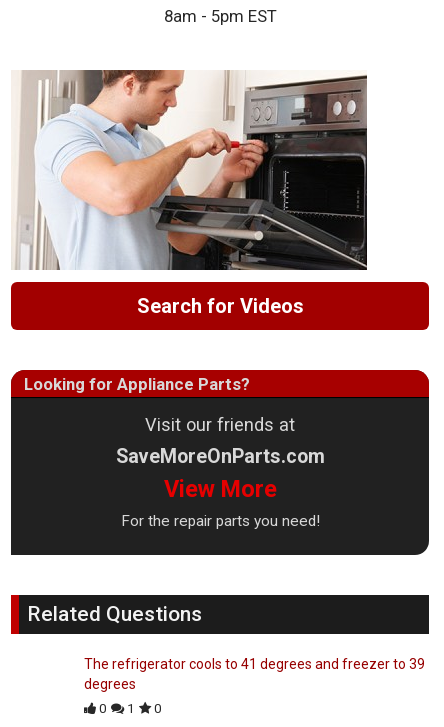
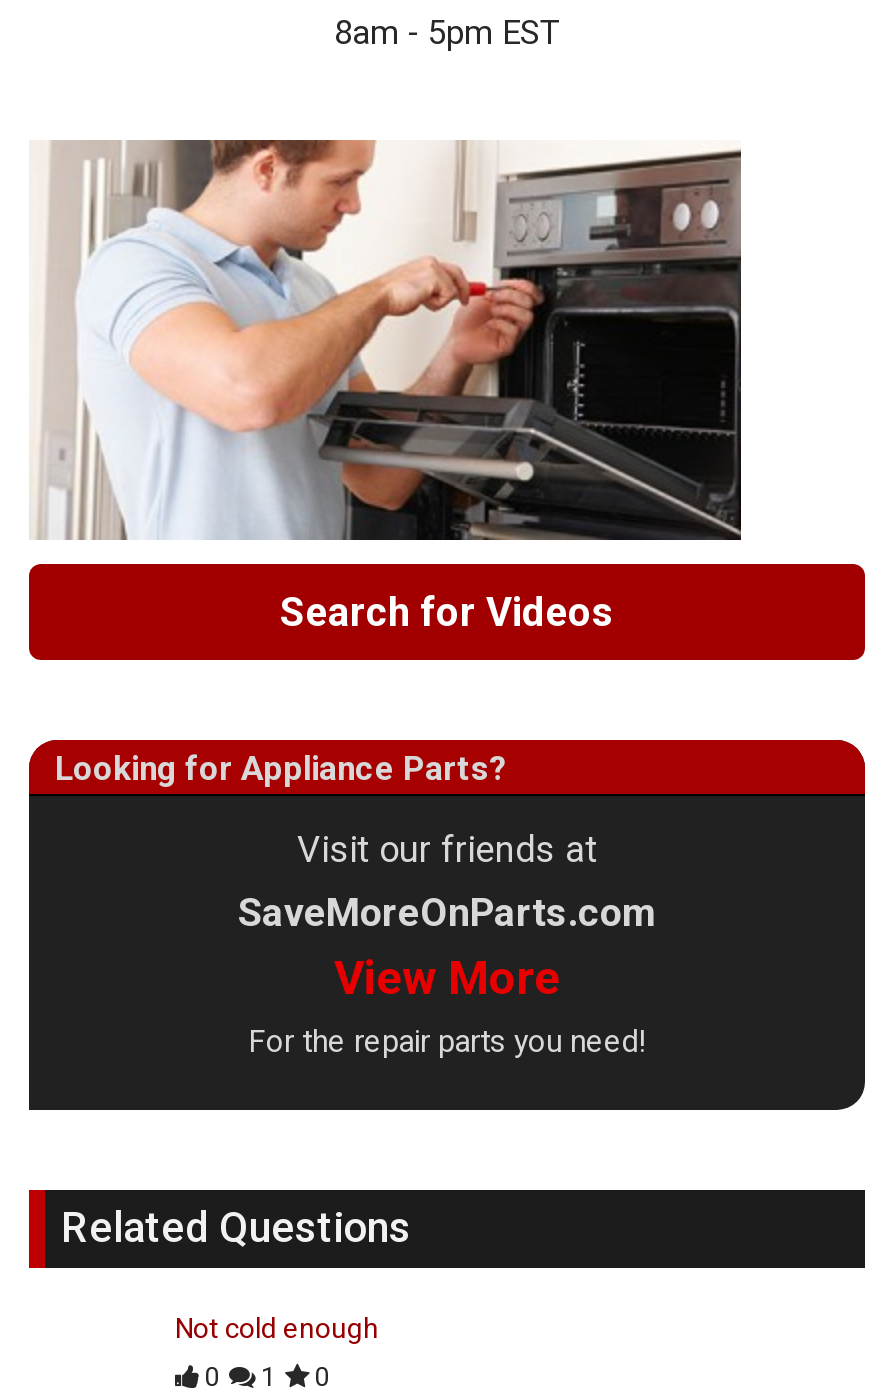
- The refrigerator cools to 41 degrees and freezer to 39
- degrees
+ Not cold enough
